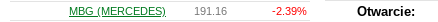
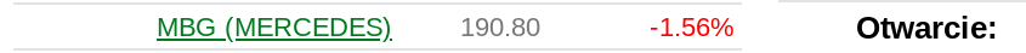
- 191.16
+ 190.80

- -2.39%
+ -1.56%
